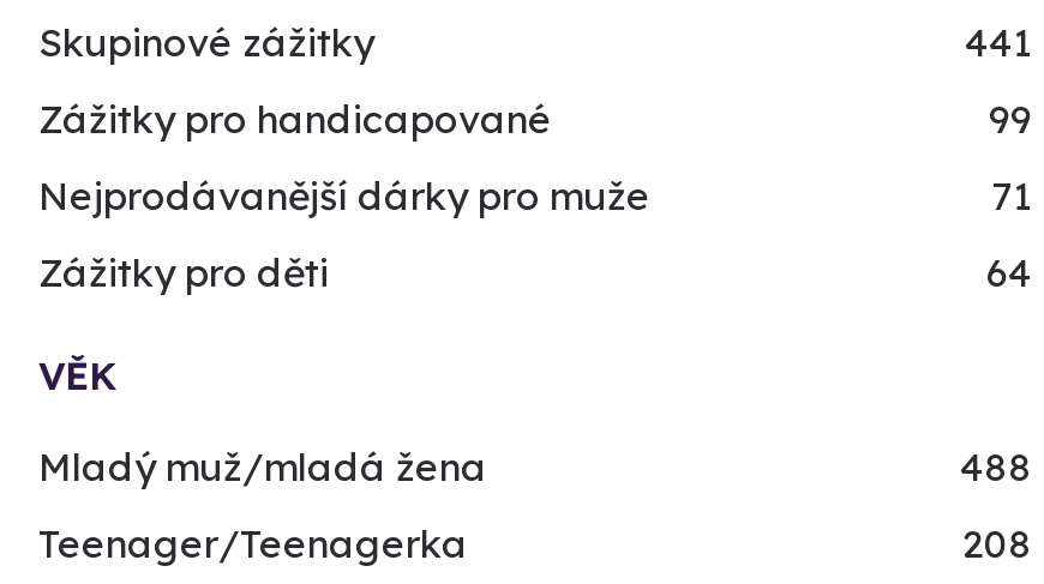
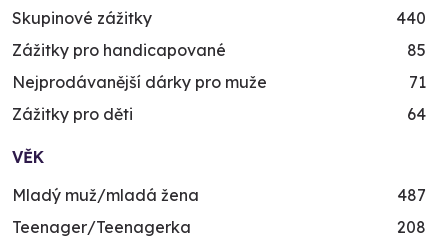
- 441
+ 440

- 99
+ 85

- 488
+ 487
